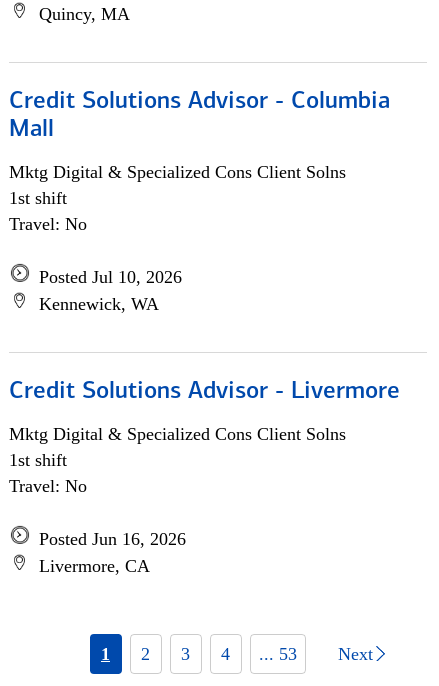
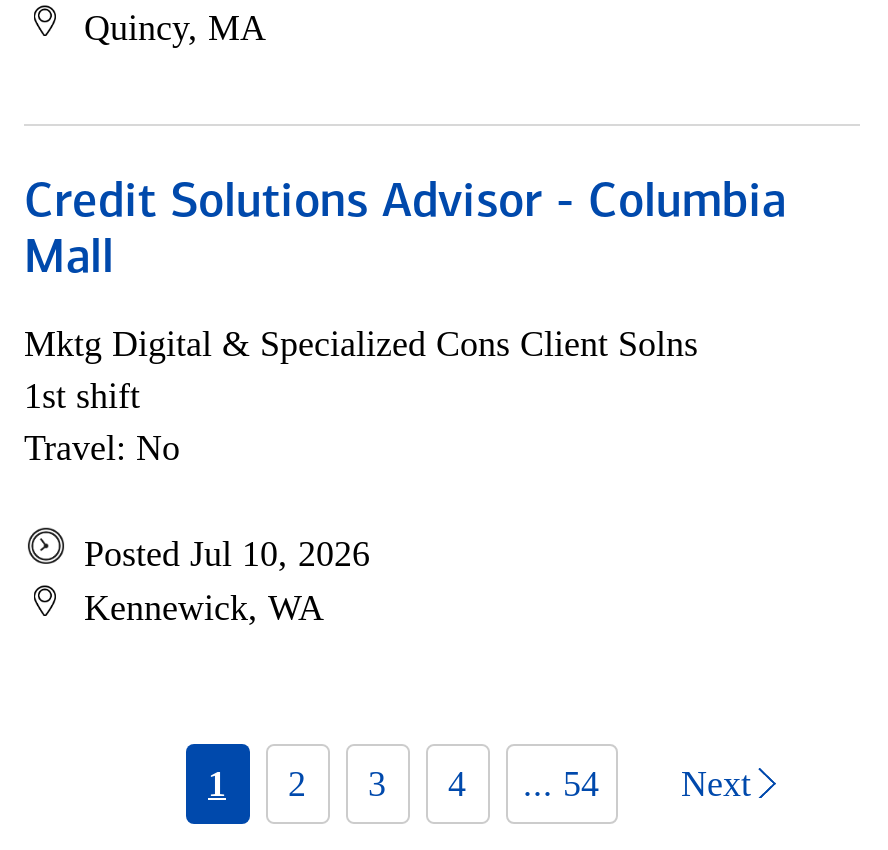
- Credit Solutions Advisor - Livermore
- Mktg Digital & Specialized Cons Client Solns
- 1st shift
- Travel: No
- Posted Jun 16, 2026
- Livermore, CA

- 1 2 3 4 ... 53
+ 1 2 3 4 ... 54
